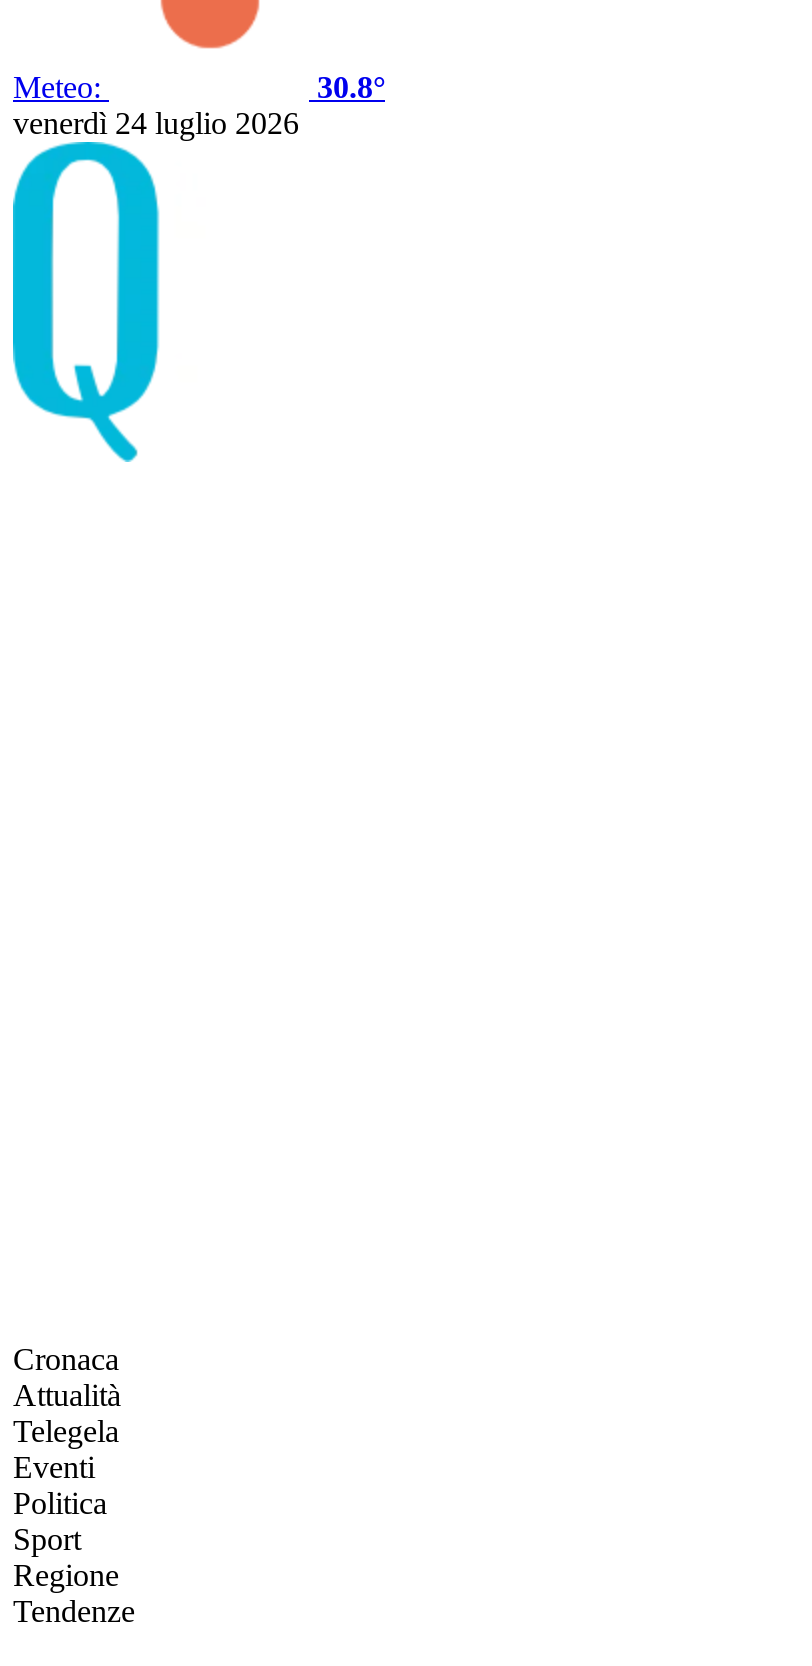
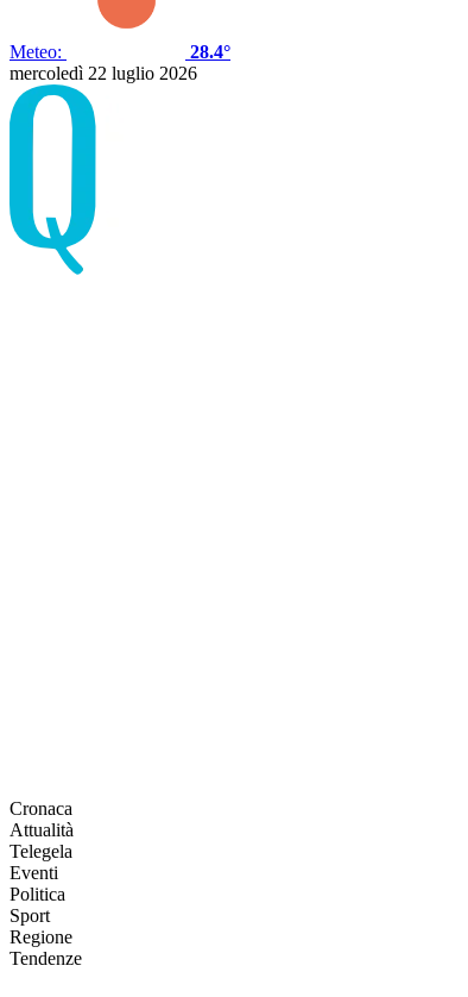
- 30.8°
+ 28.4°

- venerdì 24 luglio 2026
+ mercoledì 22 luglio 2026
